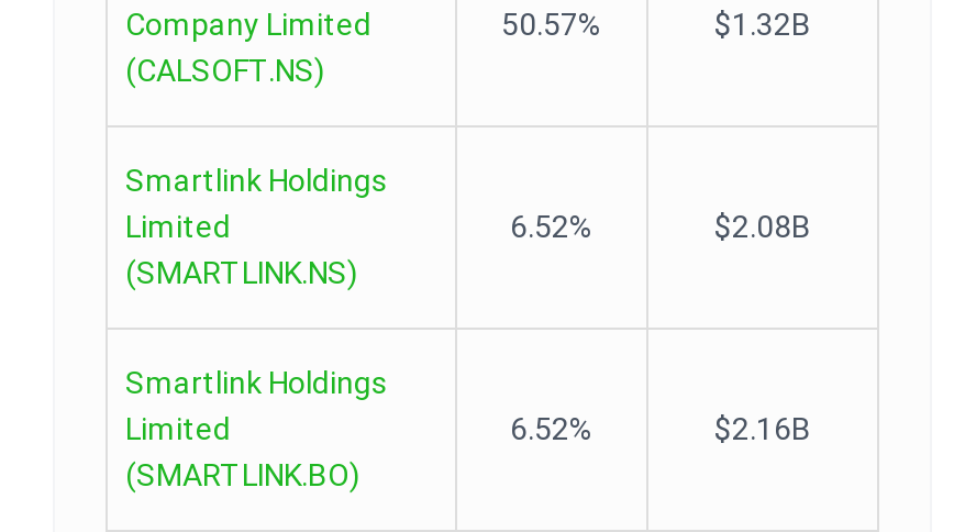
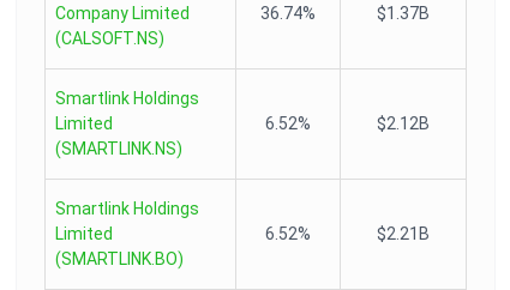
- 50.57%
- $1.32B
+ 36.74%
+ $1.37B

- $2.08B
+ $2.12B

- $2.16B
+ $2.21B
